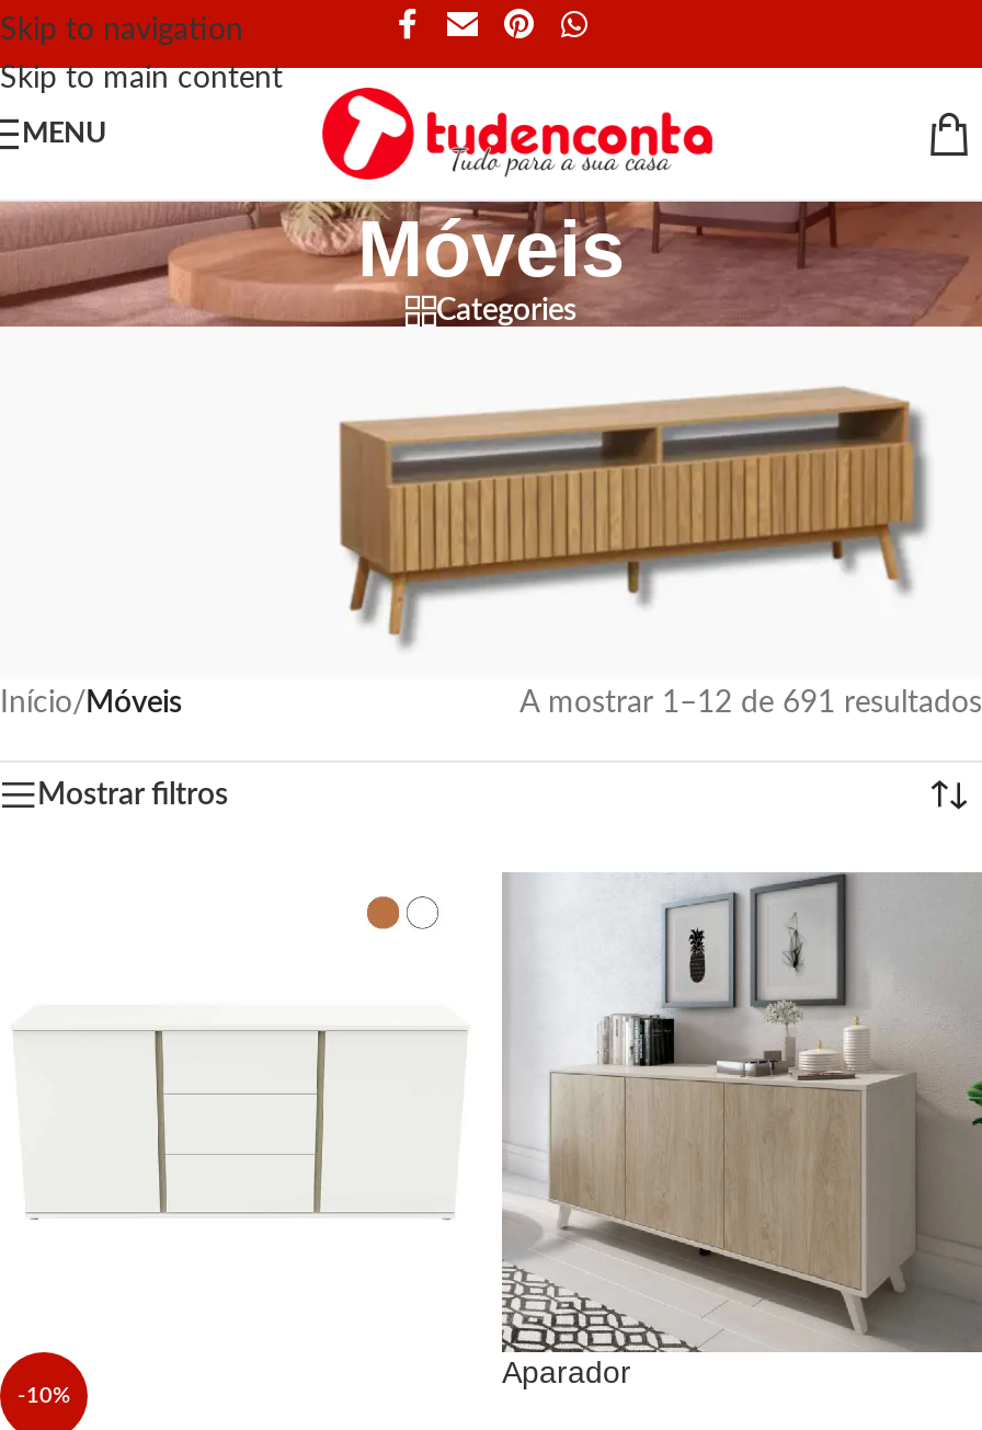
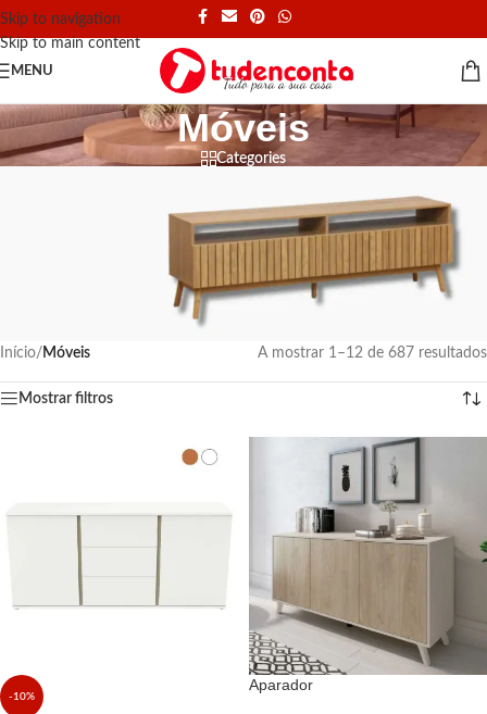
- A mostrar 1–12 de 691 resultados
+ A mostrar 1–12 de 687 resultados
